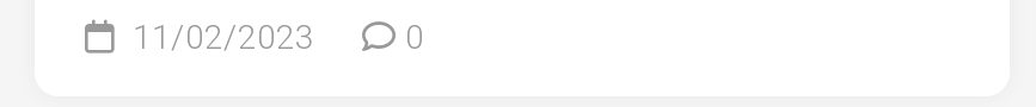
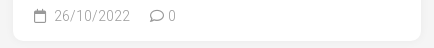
- 11/02/2023
+ 26/10/2022
